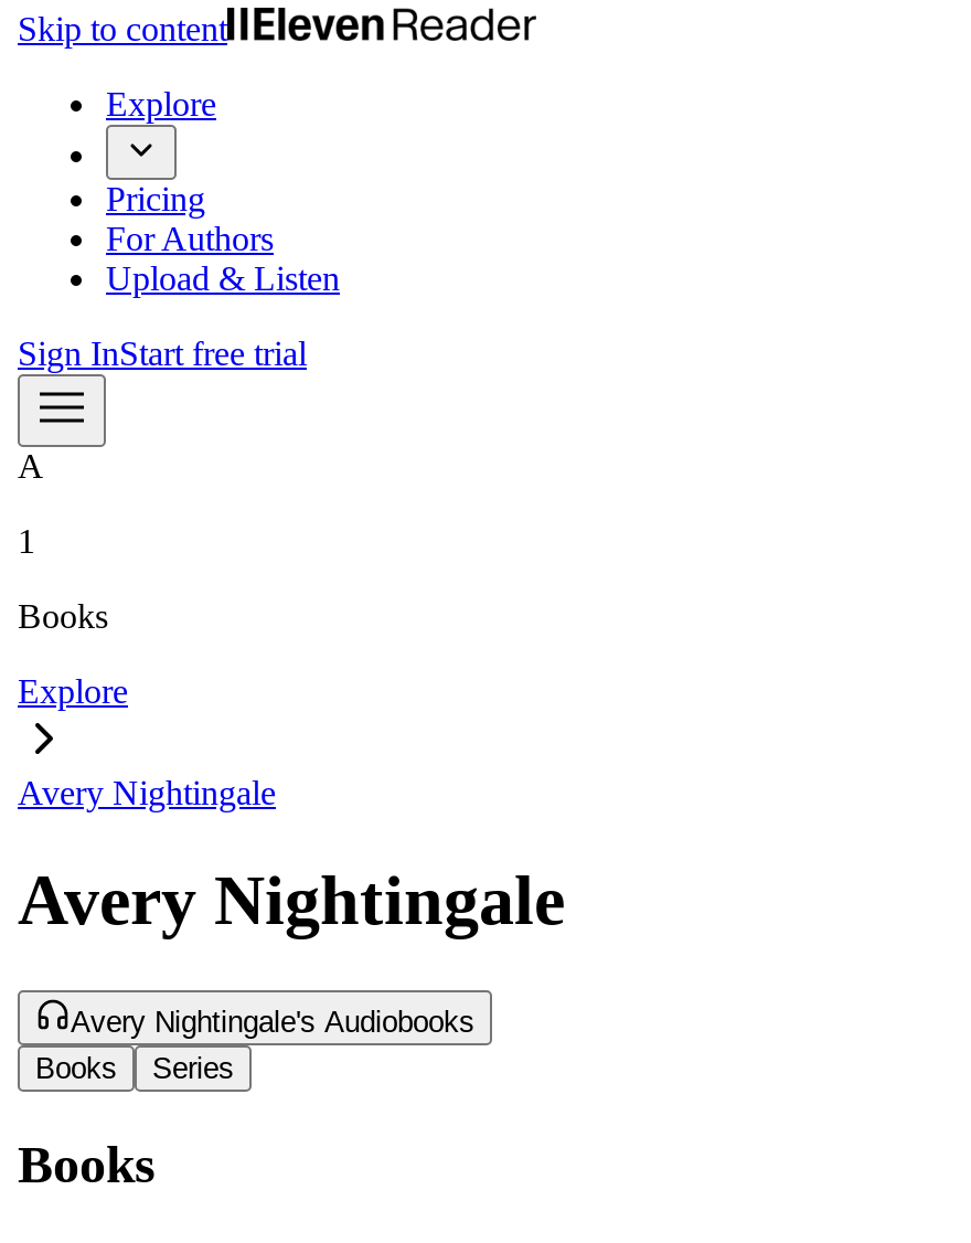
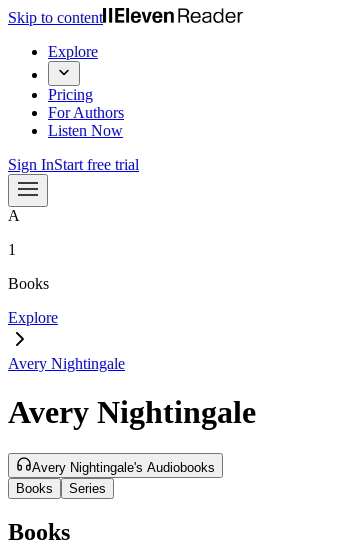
- Upload & Listen
+ Listen Now
